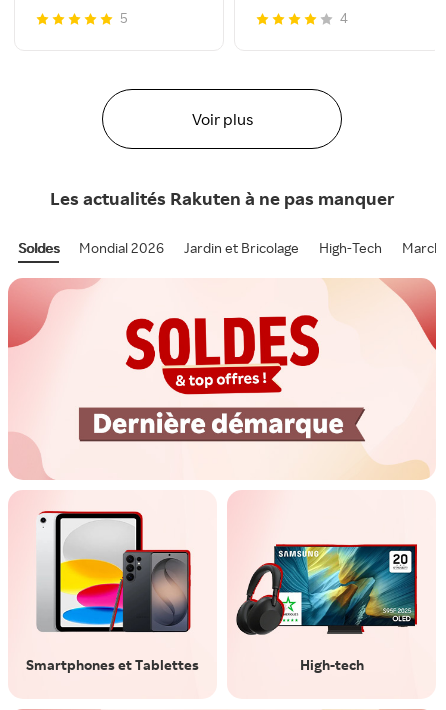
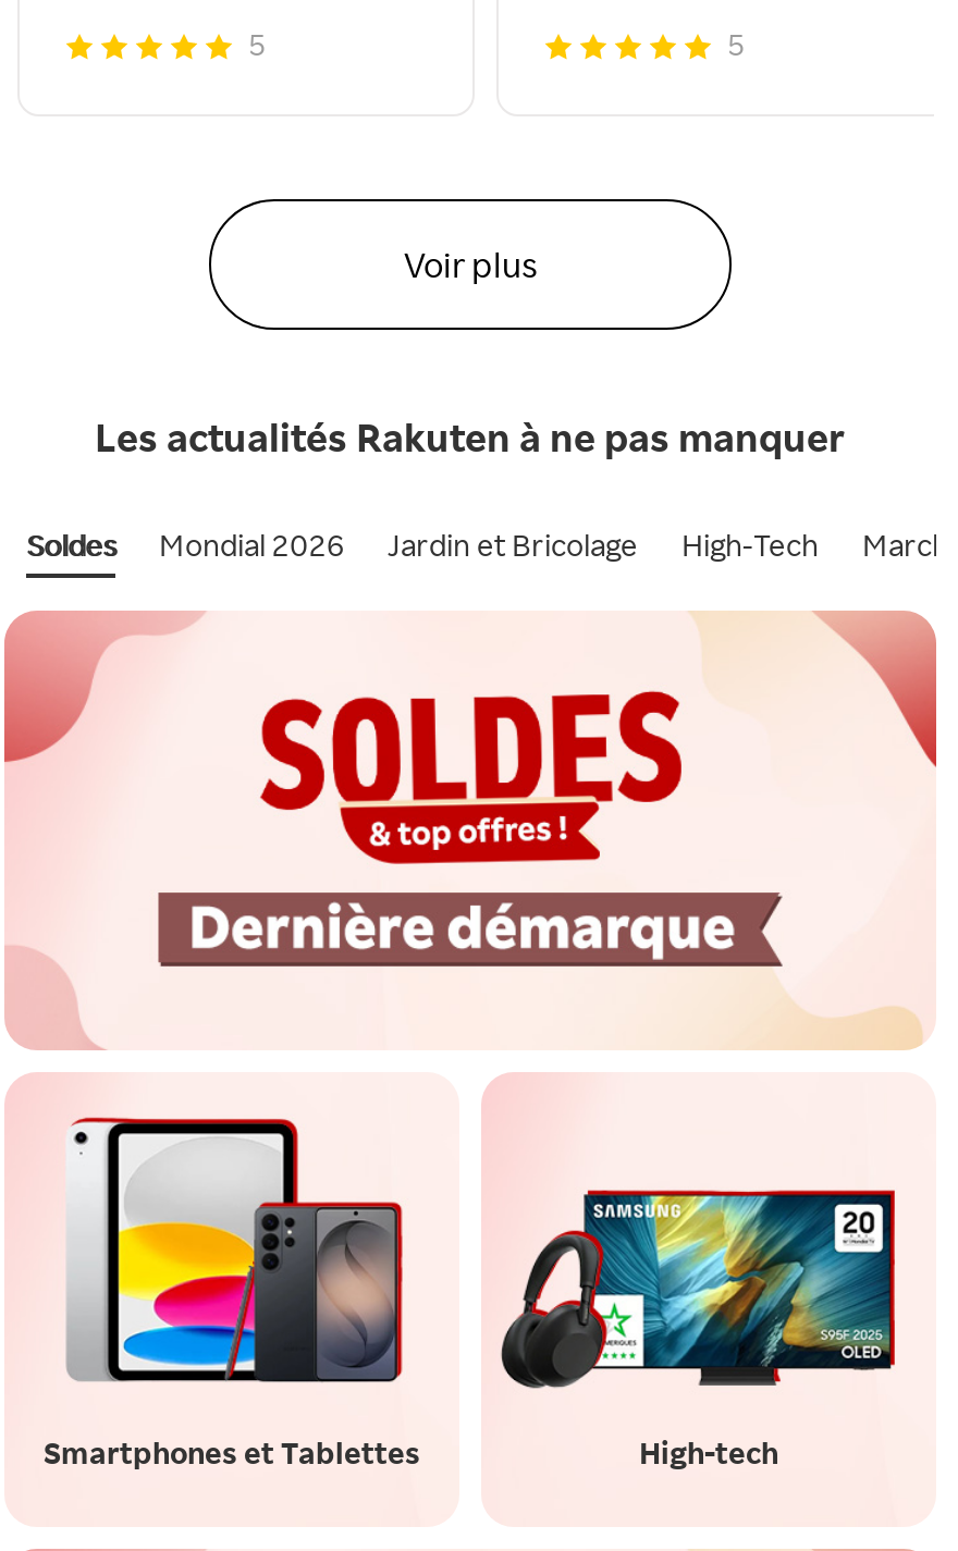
- 4
+ 5
